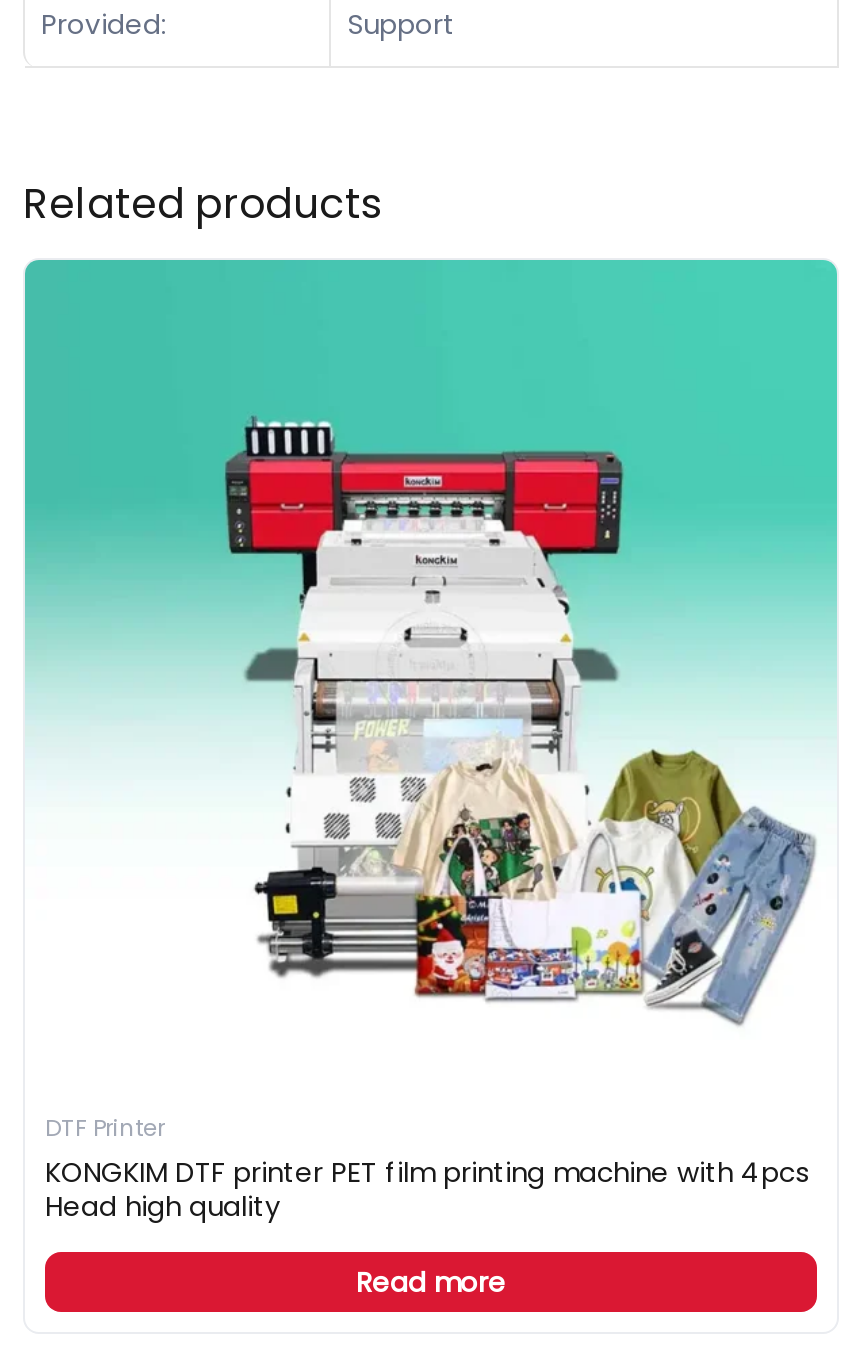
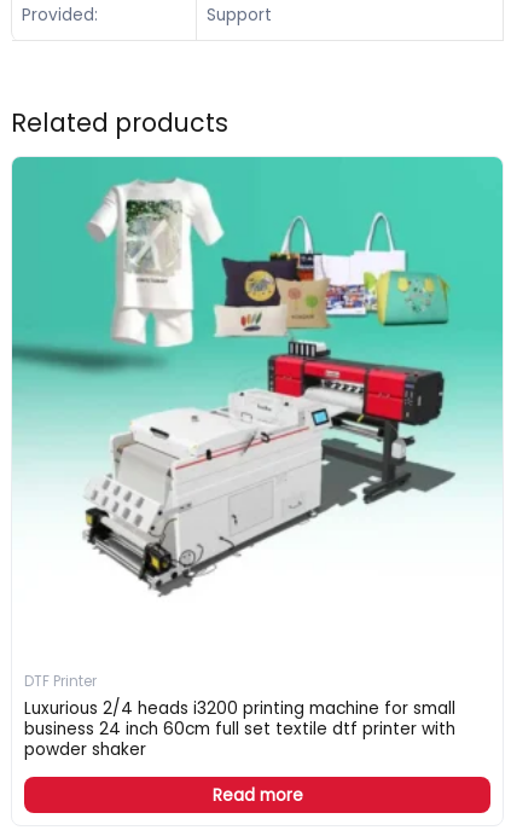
- [image]
+ [image]

- KONGKIM DTF printer PET film printing machine with 4pcs
- Head high quality
+ Luxurious 2/4 heads i3200 printing machine for small
+ business 24 inch 60cm full set textile dtf printer with
+ powder shaker
